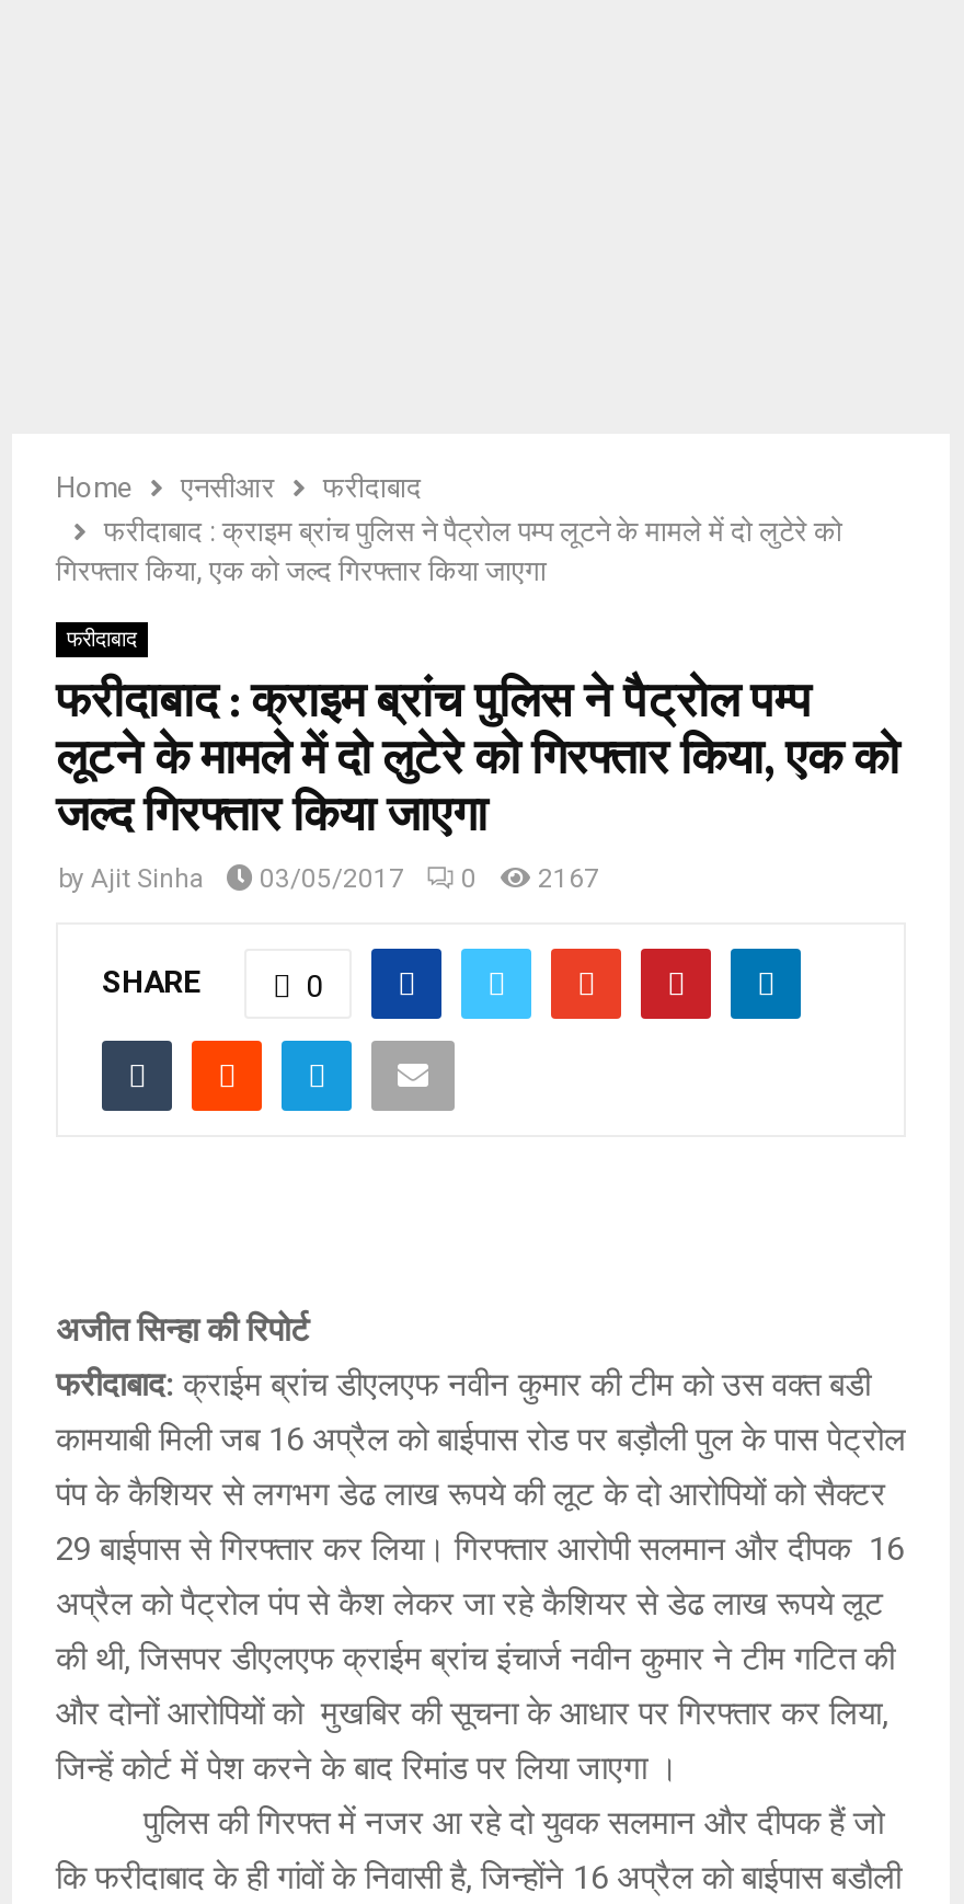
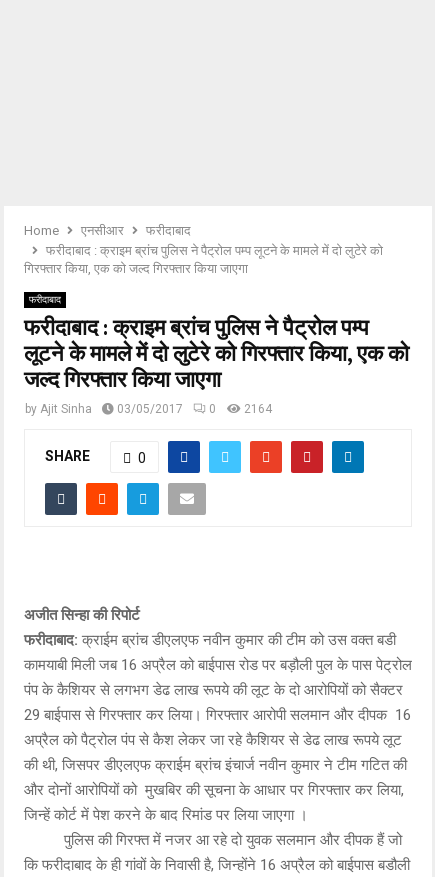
- by Ajit Sinha 03/05/2017 0 2167
+ by Ajit Sinha 03/05/2017 0 2164
